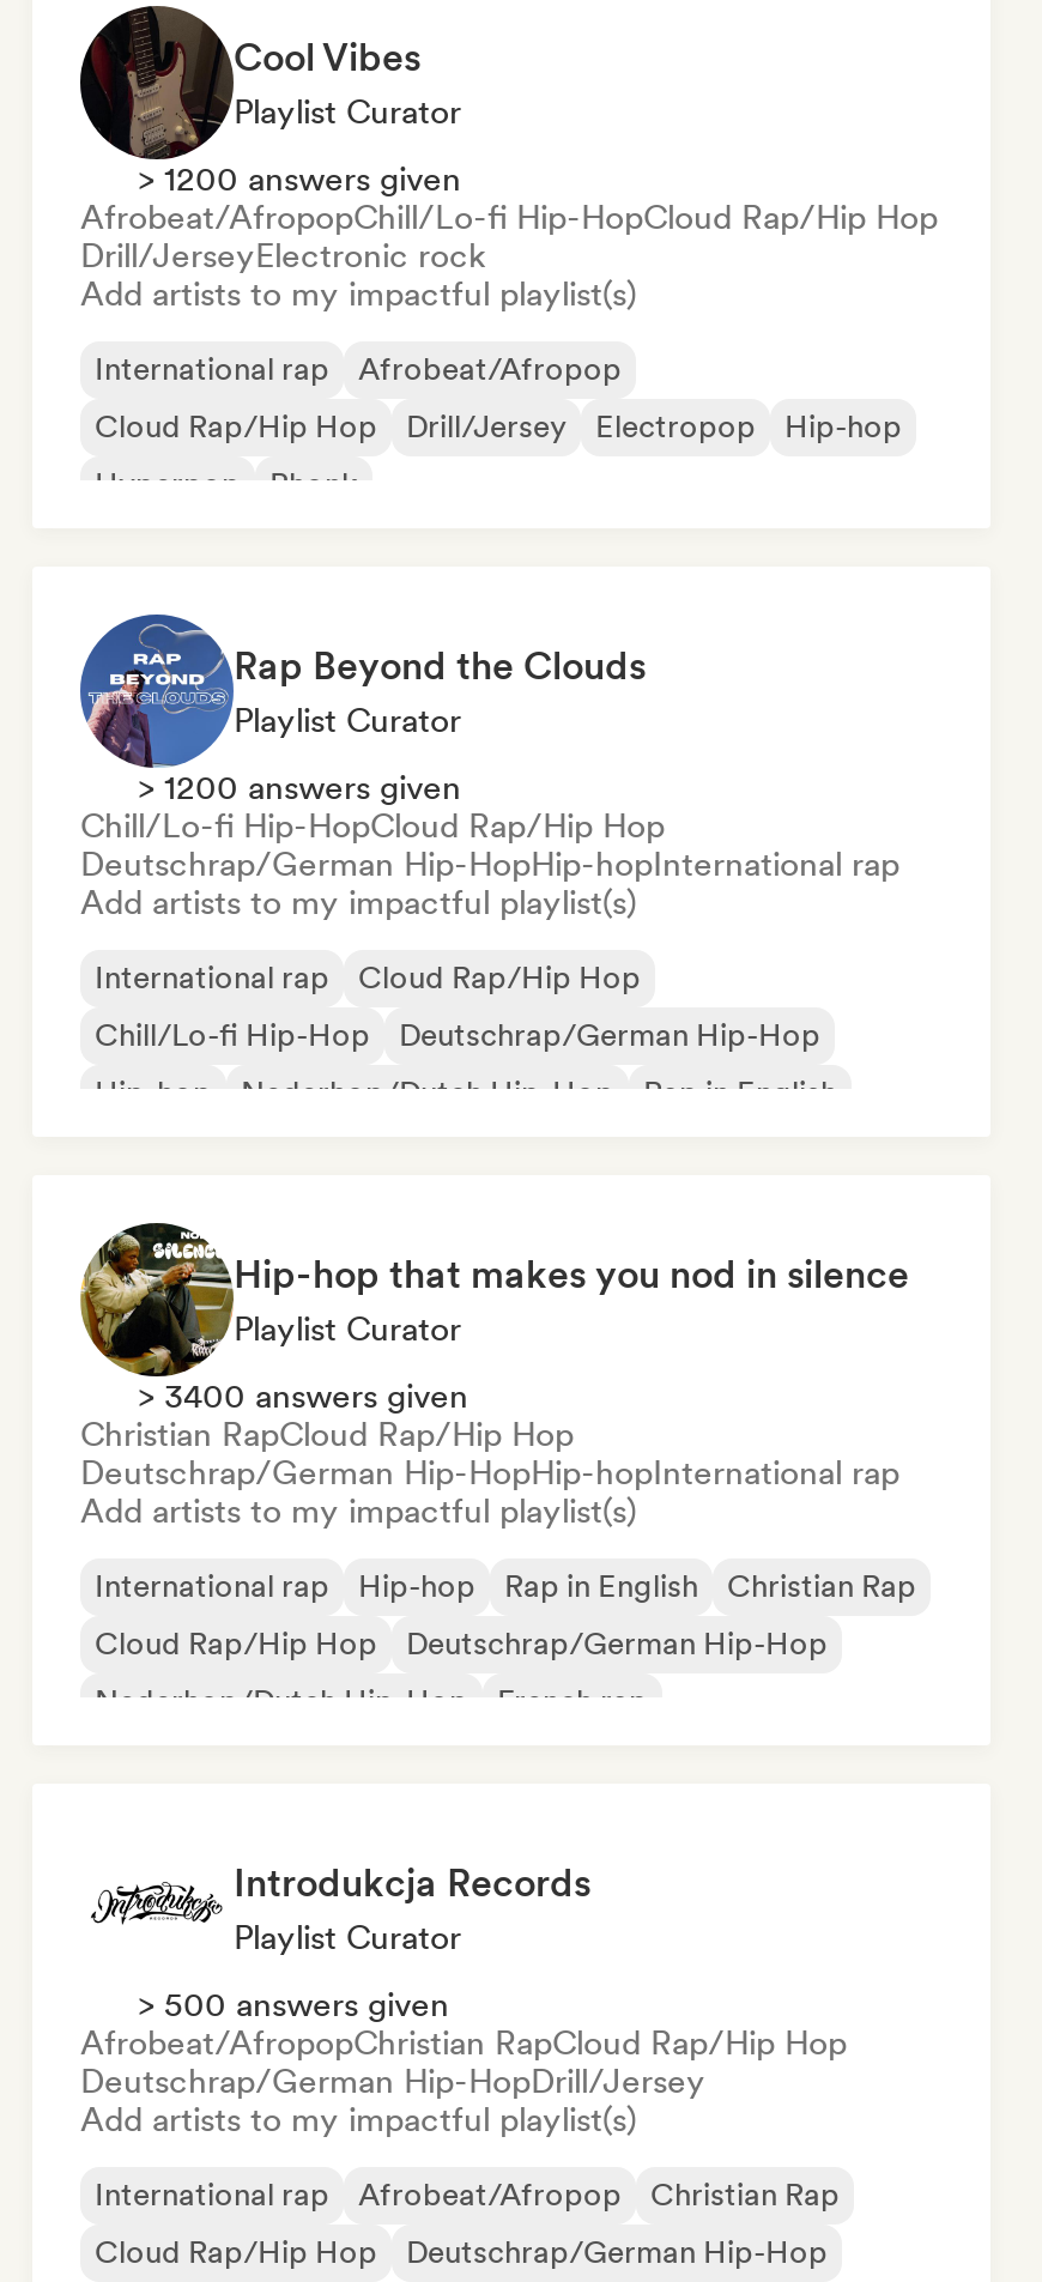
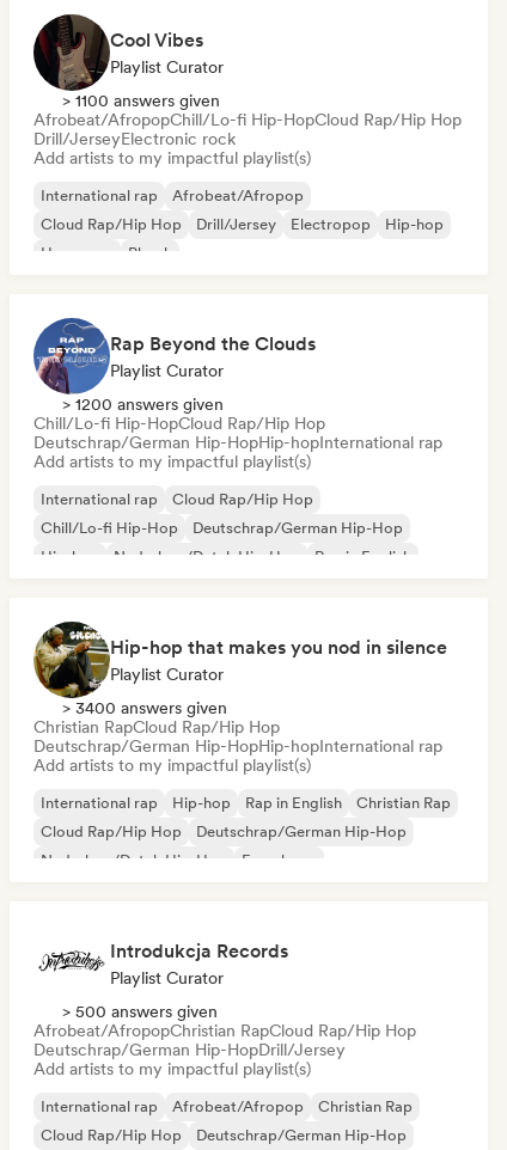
- > 1200 answers given
+ > 1100 answers given
